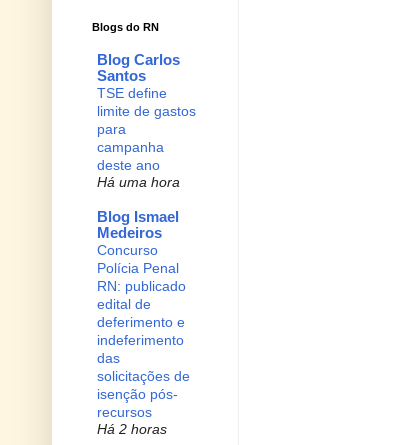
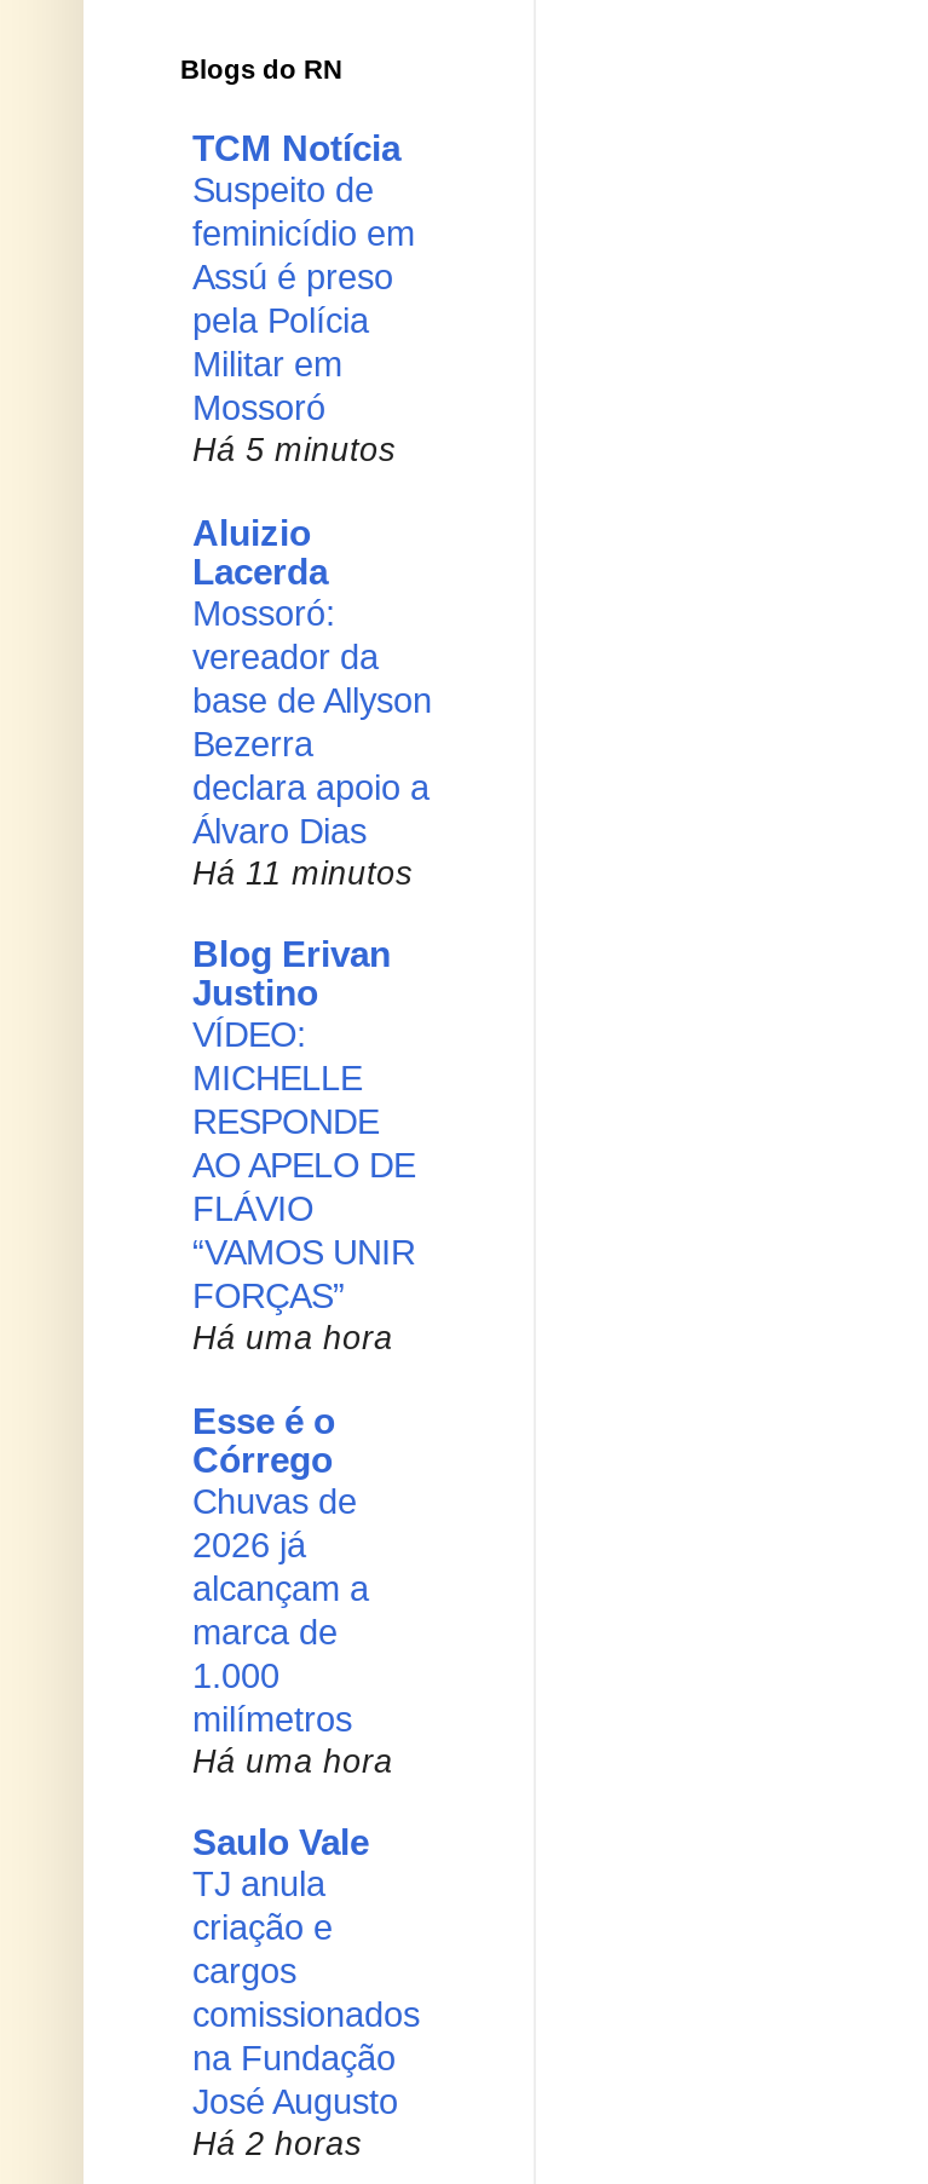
- Blog Carlos
- Santos
- TSE define
- limite de gastos
- para
- campanha
- deste ano
+ TCM Notícia
+ Suspeito de
+ feminicídio em
+ Assú é preso
+ pela Polícia
+ Militar em
+ Mossoró
+ Há 5 minutos
+ Aluizio
+ Lacerda
+ Mossoró:
+ vereador da
+ base de Allyson
+ Bezerra
+ declara apoio a
+ Álvaro Dias
+ Há 11 minutos
+ Blog Erivan
+ Justino
+ VÍDEO:
+ MICHELLE
+ RESPONDE
+ AO APELO DE
+ FLÁVIO
+ “VAMOS UNIR
+ FORÇAS”

- Blog Ismael
- Medeiros
- Concurso
- Polícia Penal
- RN: publicado
- edital de
- deferimento e
- indeferimento
- das
- solicitações de
- isenção pós-
- recursos
+ Esse é o
+ Córrego
+ Chuvas de
+ 2026 já
+ alcançam a
+ marca de
+ 1.000
+ milímetros
+ Há uma hora
+ Saulo Vale
+ TJ anula
+ criação e
+ cargos
+ comissionados
+ na Fundação
+ José Augusto
